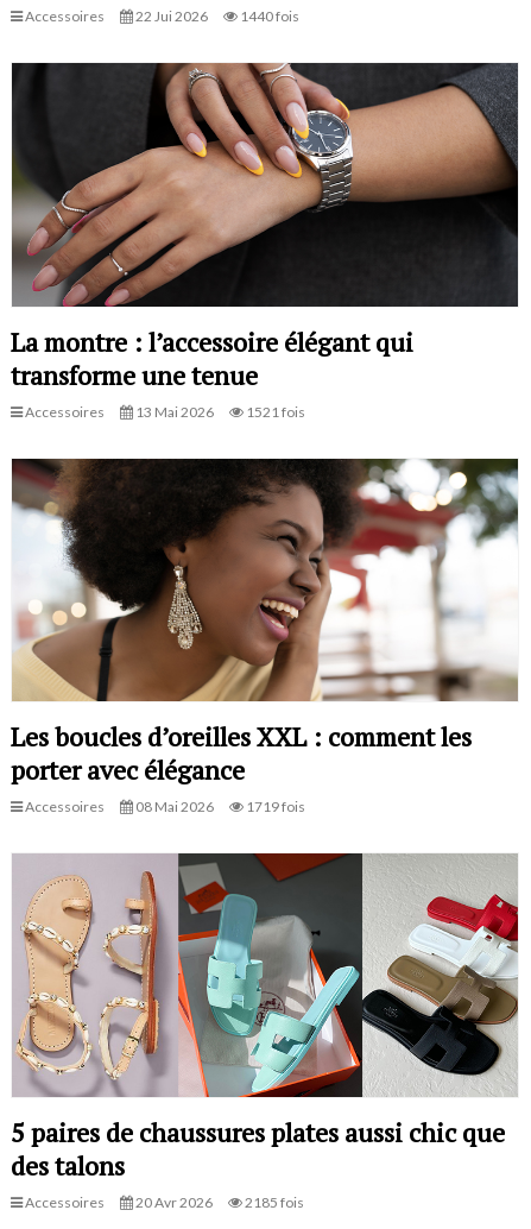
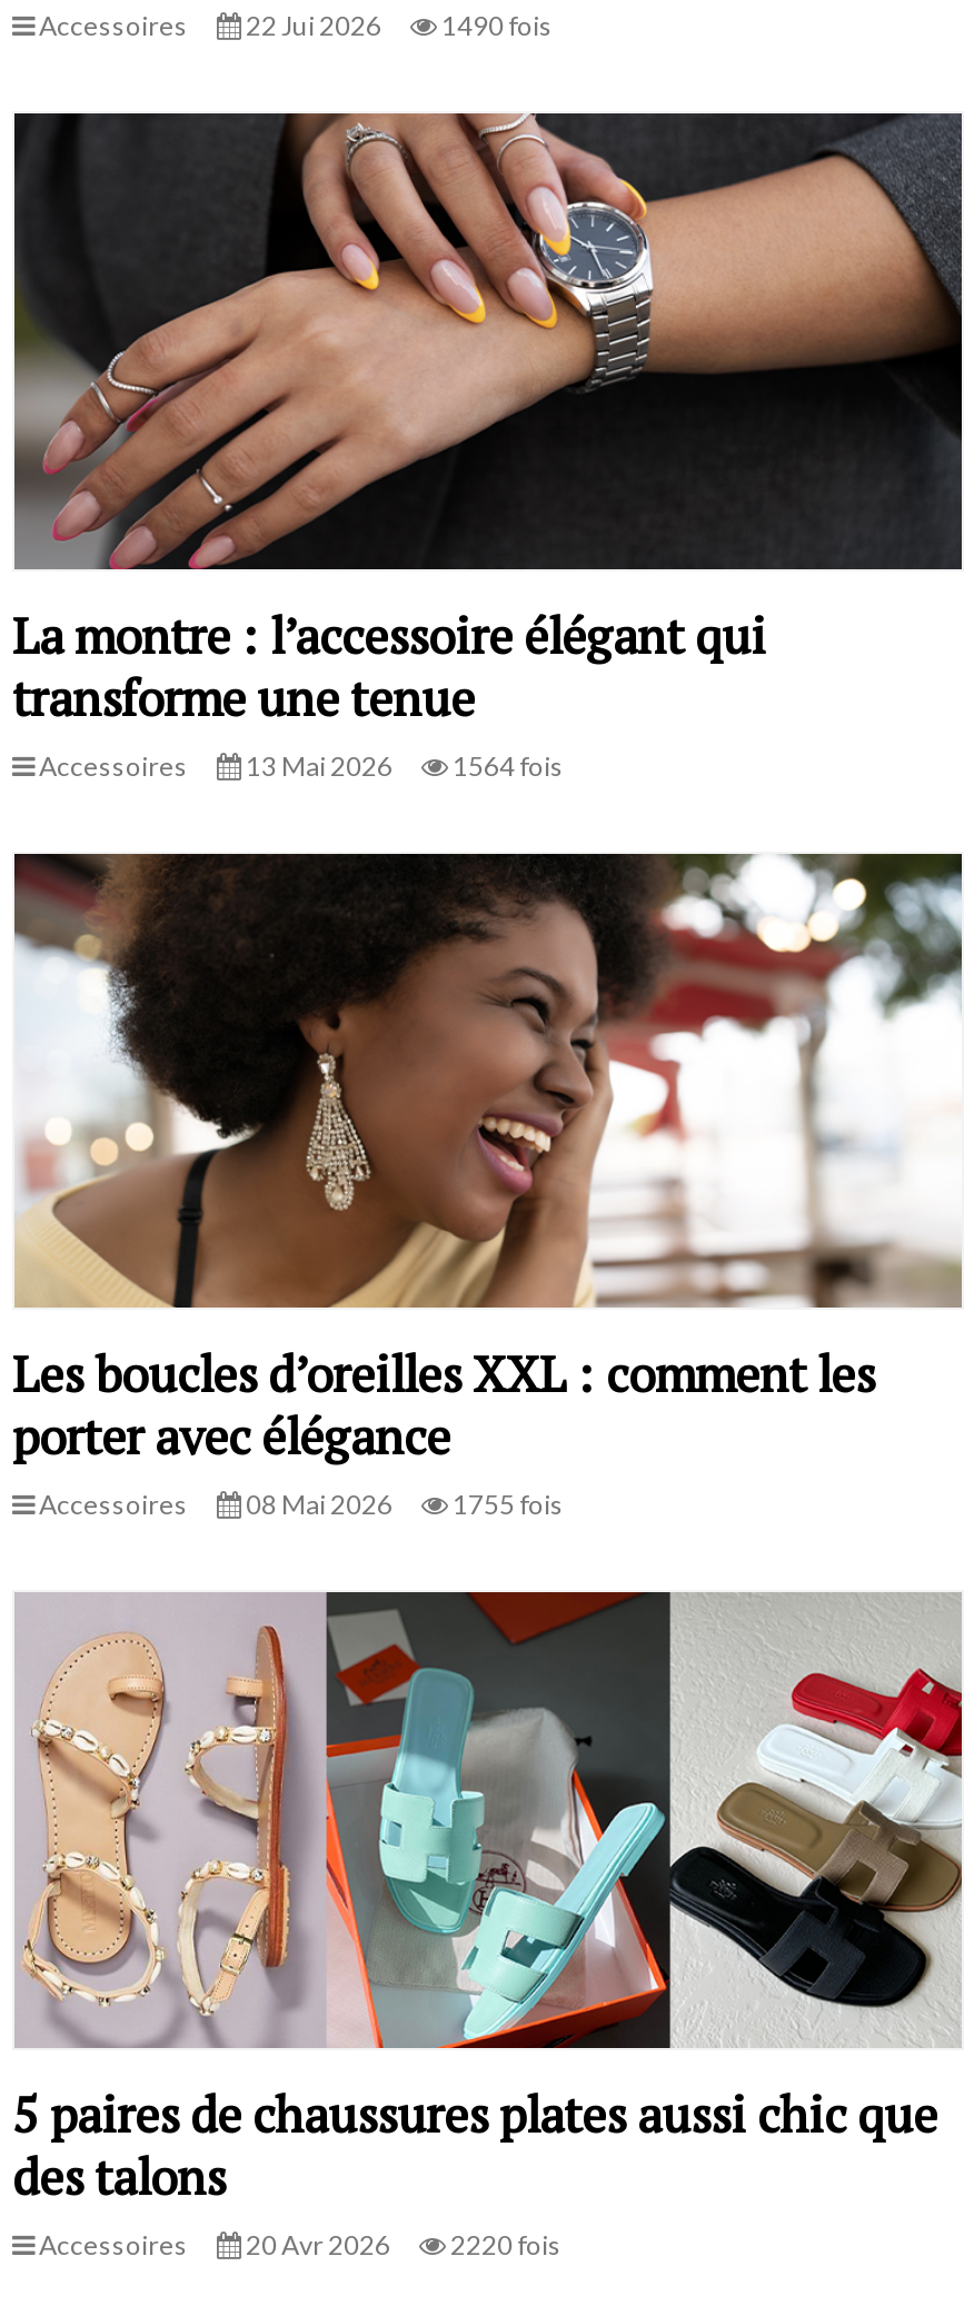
- Accessoires 22 Jui 2026 1440 fois
+ Accessoires 22 Jui 2026 1490 fois

- Accessoires 13 Mai 2026 1521 fois
+ Accessoires 13 Mai 2026 1564 fois

- Accessoires 08 Mai 2026 1719 fois
+ Accessoires 08 Mai 2026 1755 fois

- Accessoires 20 Avr 2026 2185 fois
+ Accessoires 20 Avr 2026 2220 fois
